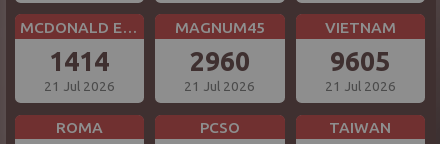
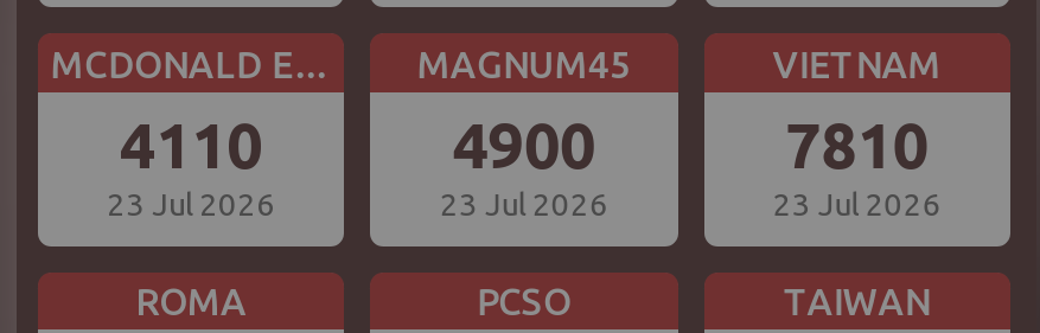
- 1414
+ 4110

- 2960
+ 4900

- 9605
+ 7810

- 21 Jul 2026
+ 23 Jul 2026

- 21 Jul 2026
+ 23 Jul 2026

- 21 Jul 2026
+ 23 Jul 2026
